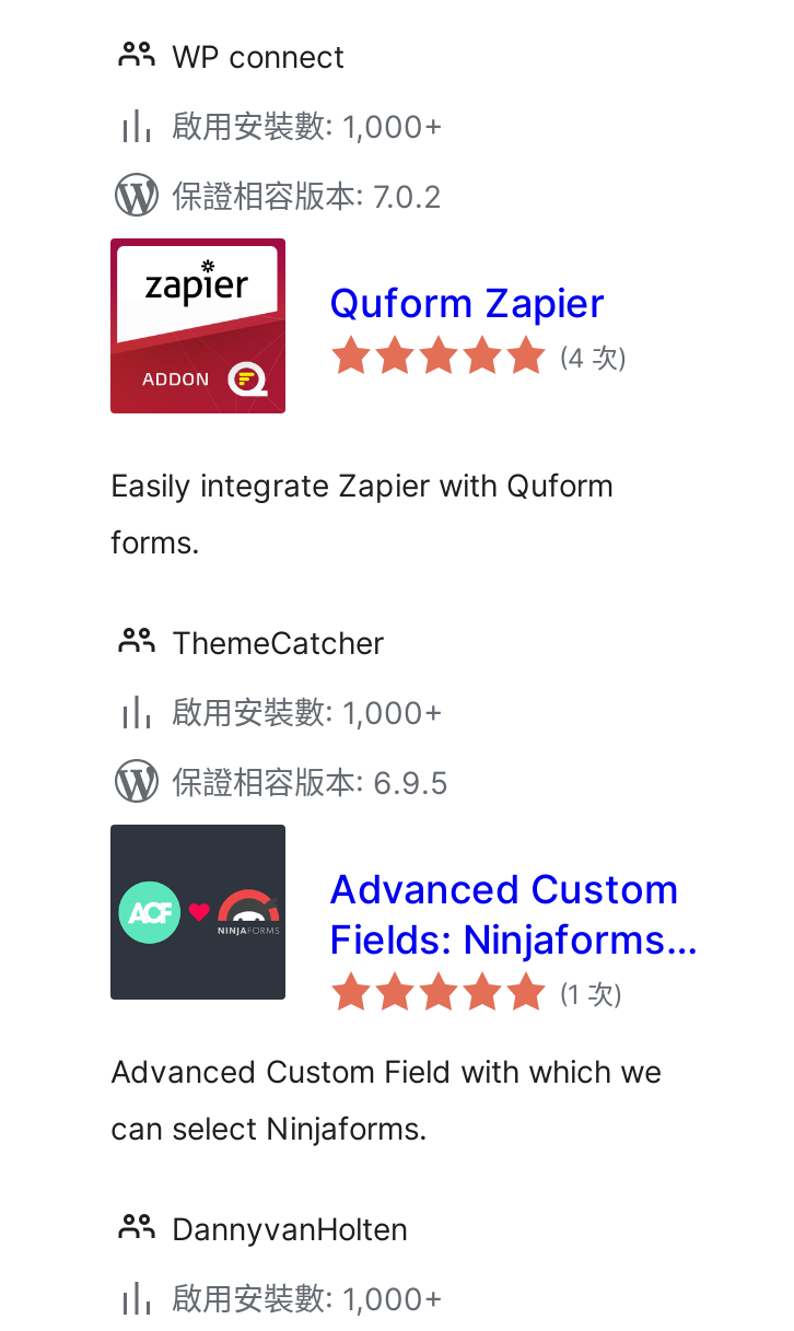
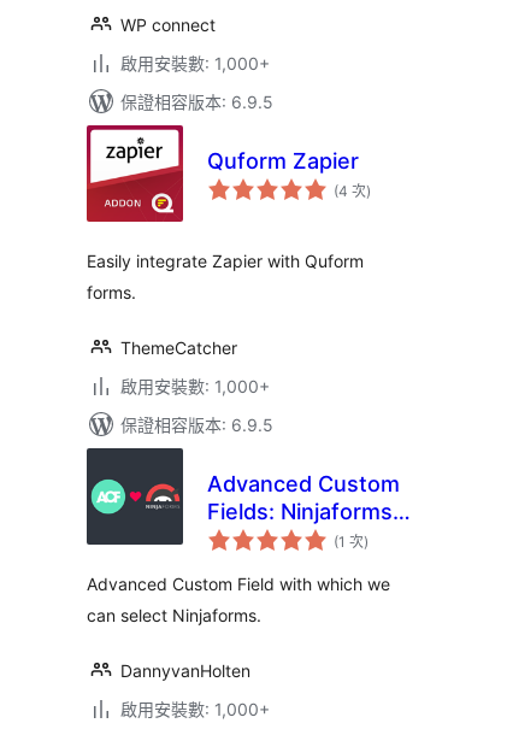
- 保證相容版本: 7.0.2
+ 保證相容版本: 6.9.5
